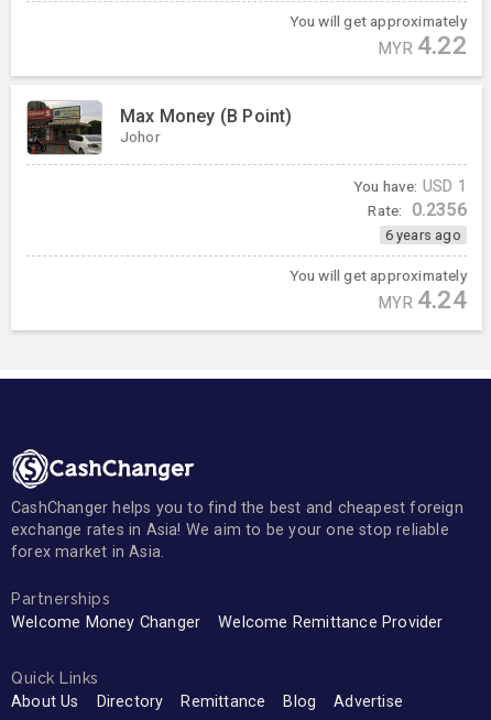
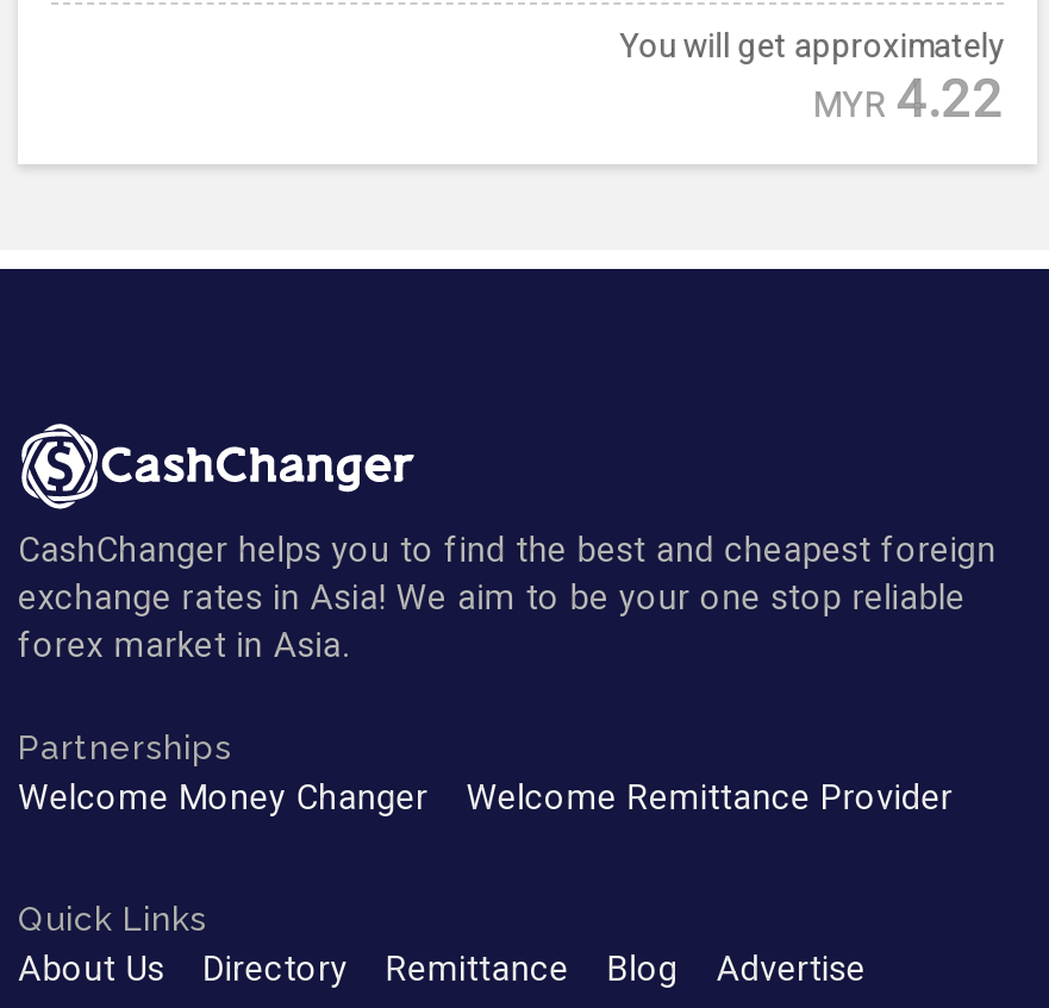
- [image]
- Max Money (B Point)
- Johor
- You have: USD 1
- Rate: 0.2356
- 6 years ago
- You will get approximately
- MYR 4.24
